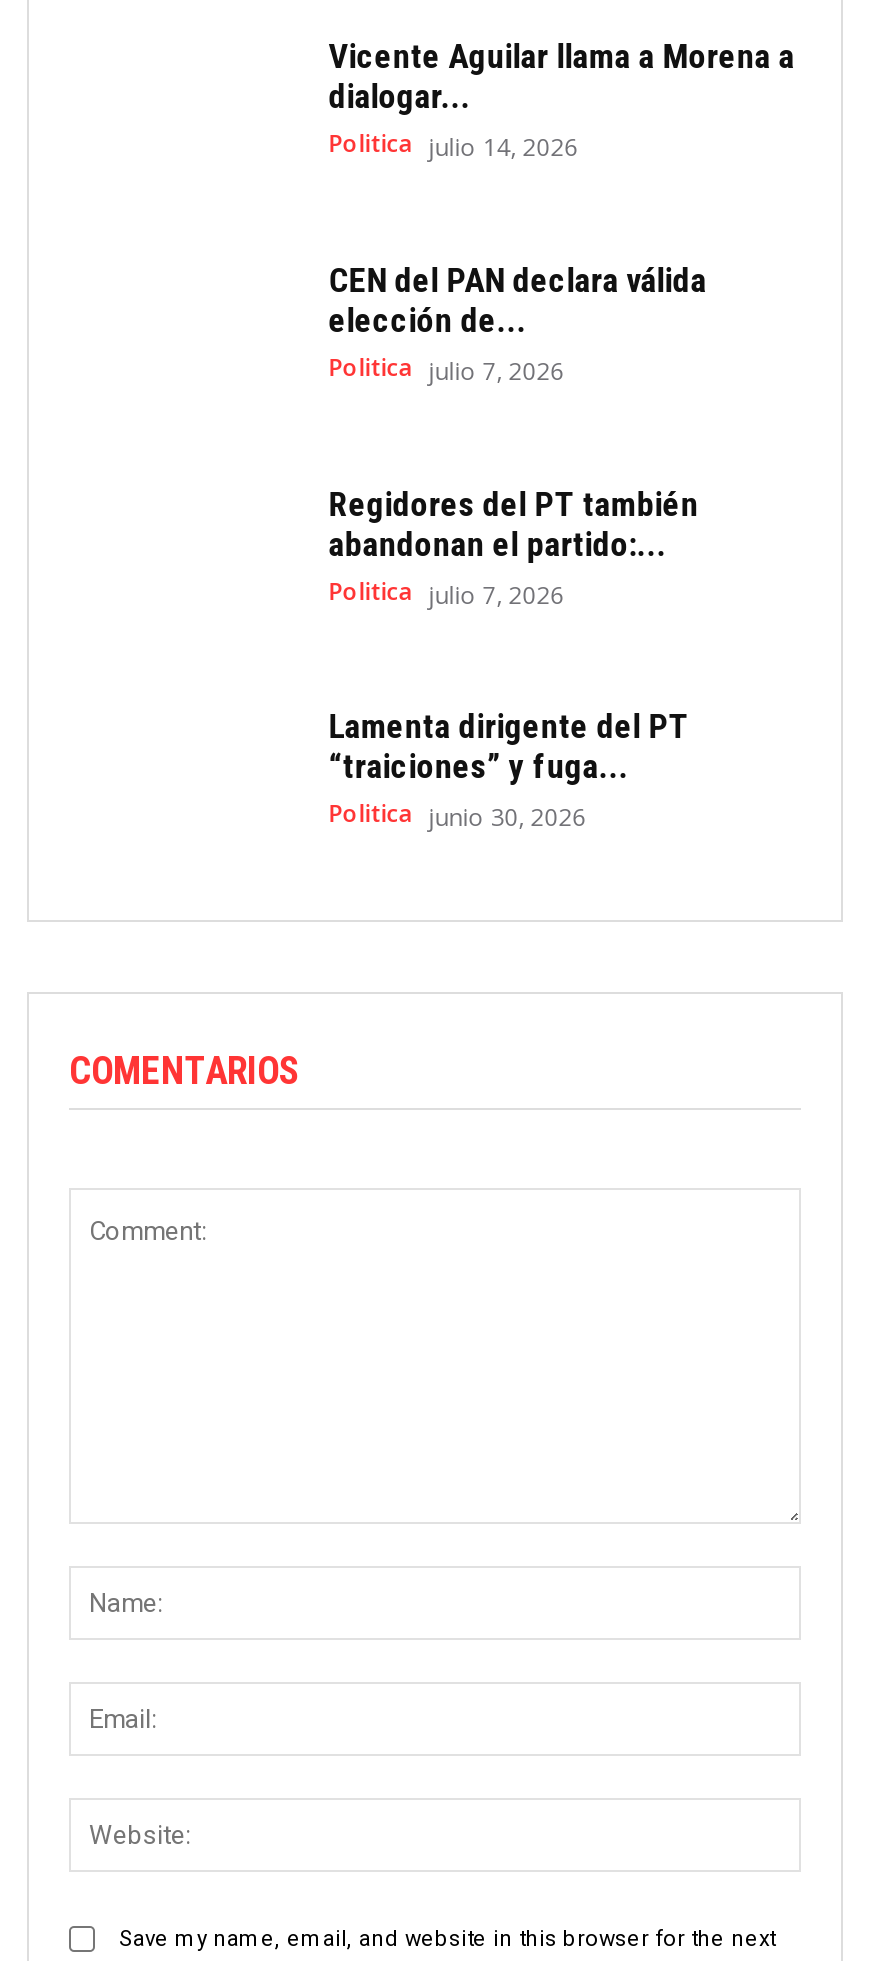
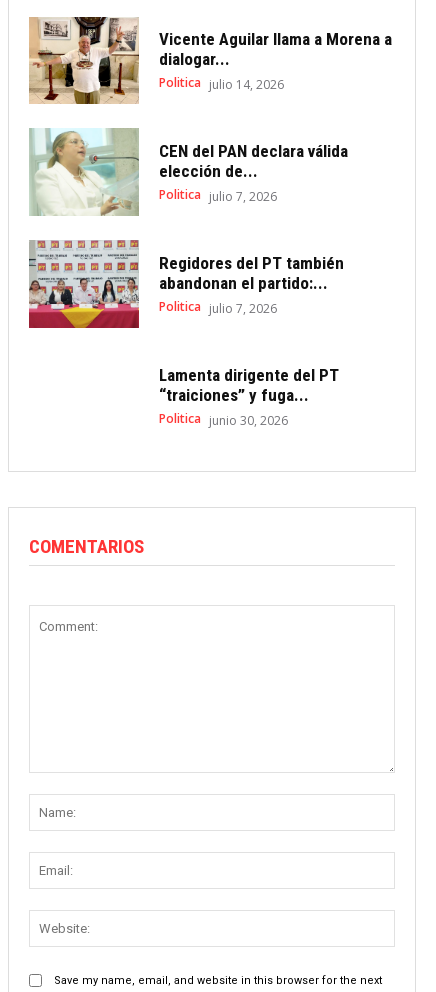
+ [image]

+ [image]

+ [image]
